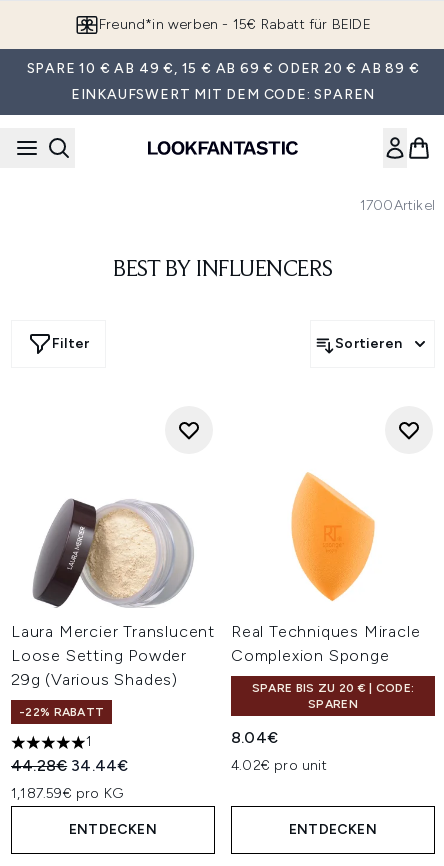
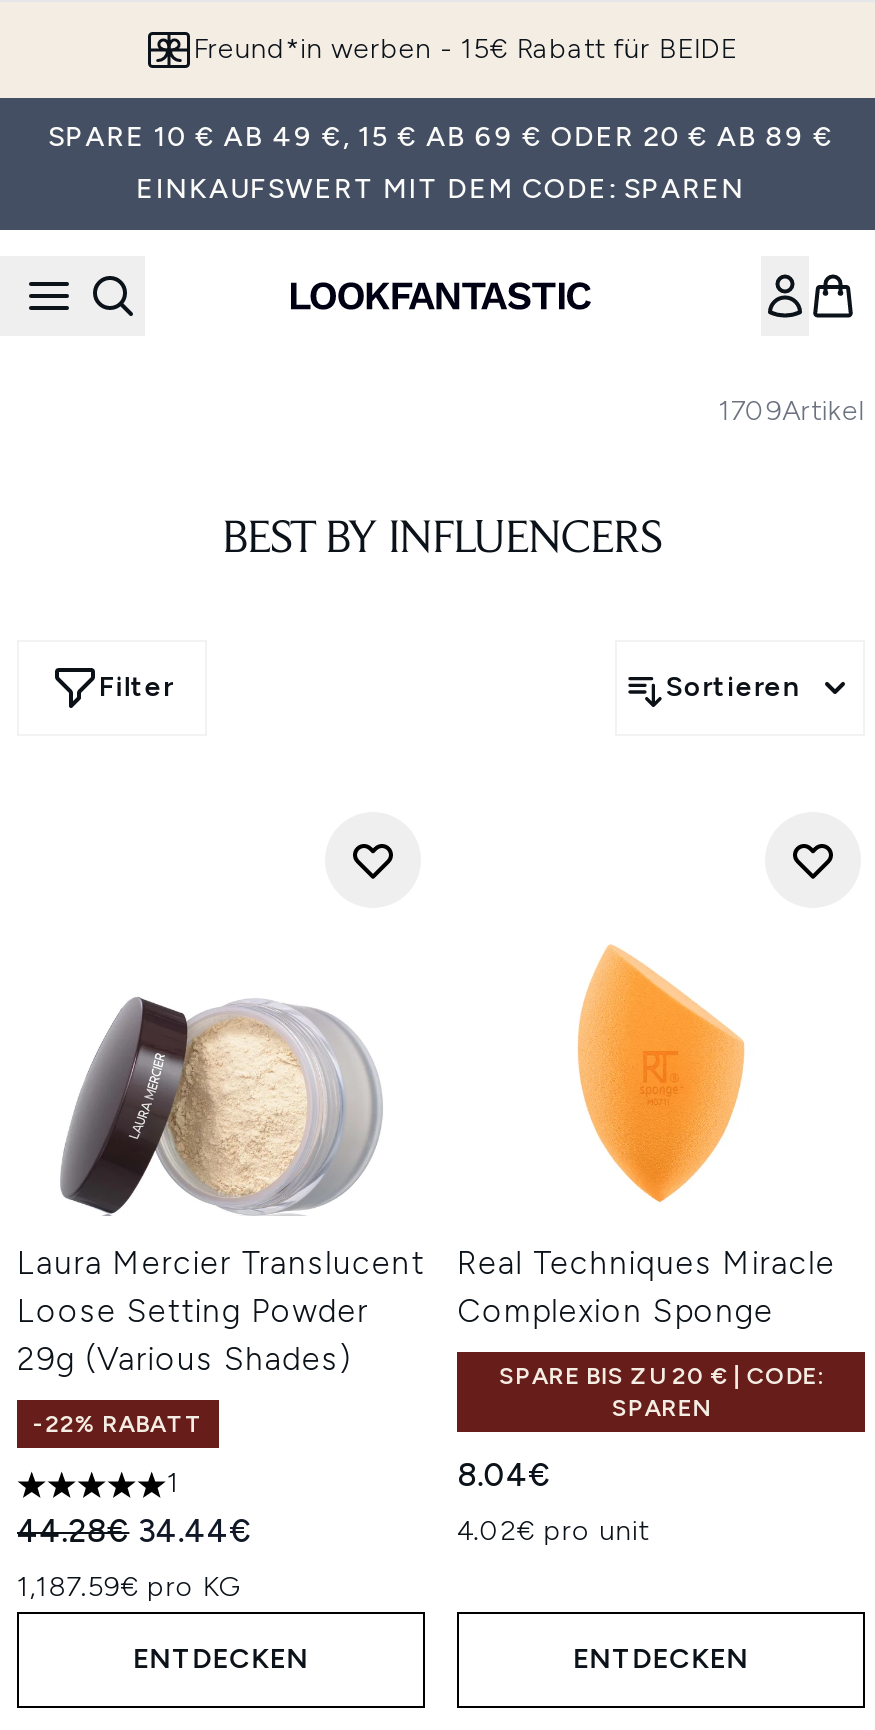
- 1700Artikel
+ 1709Artikel
